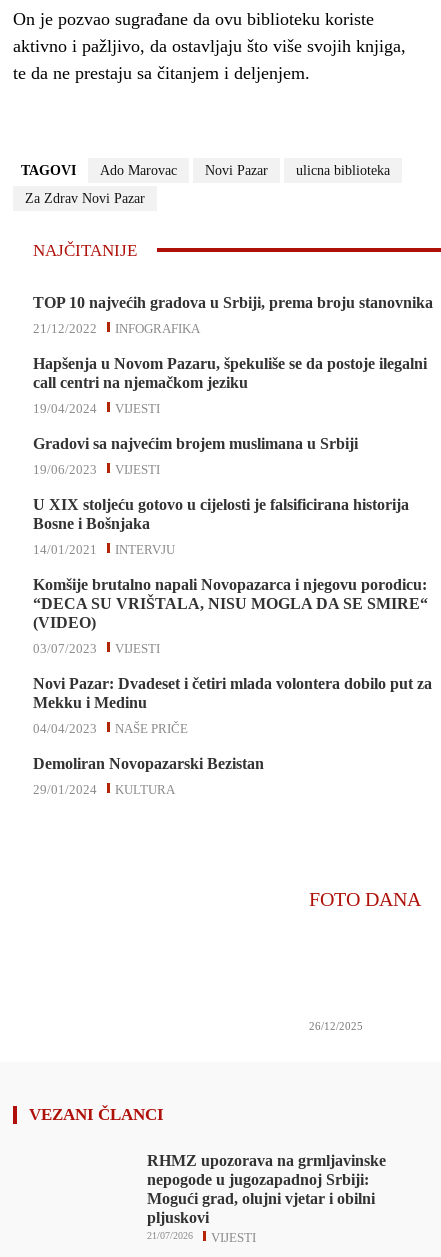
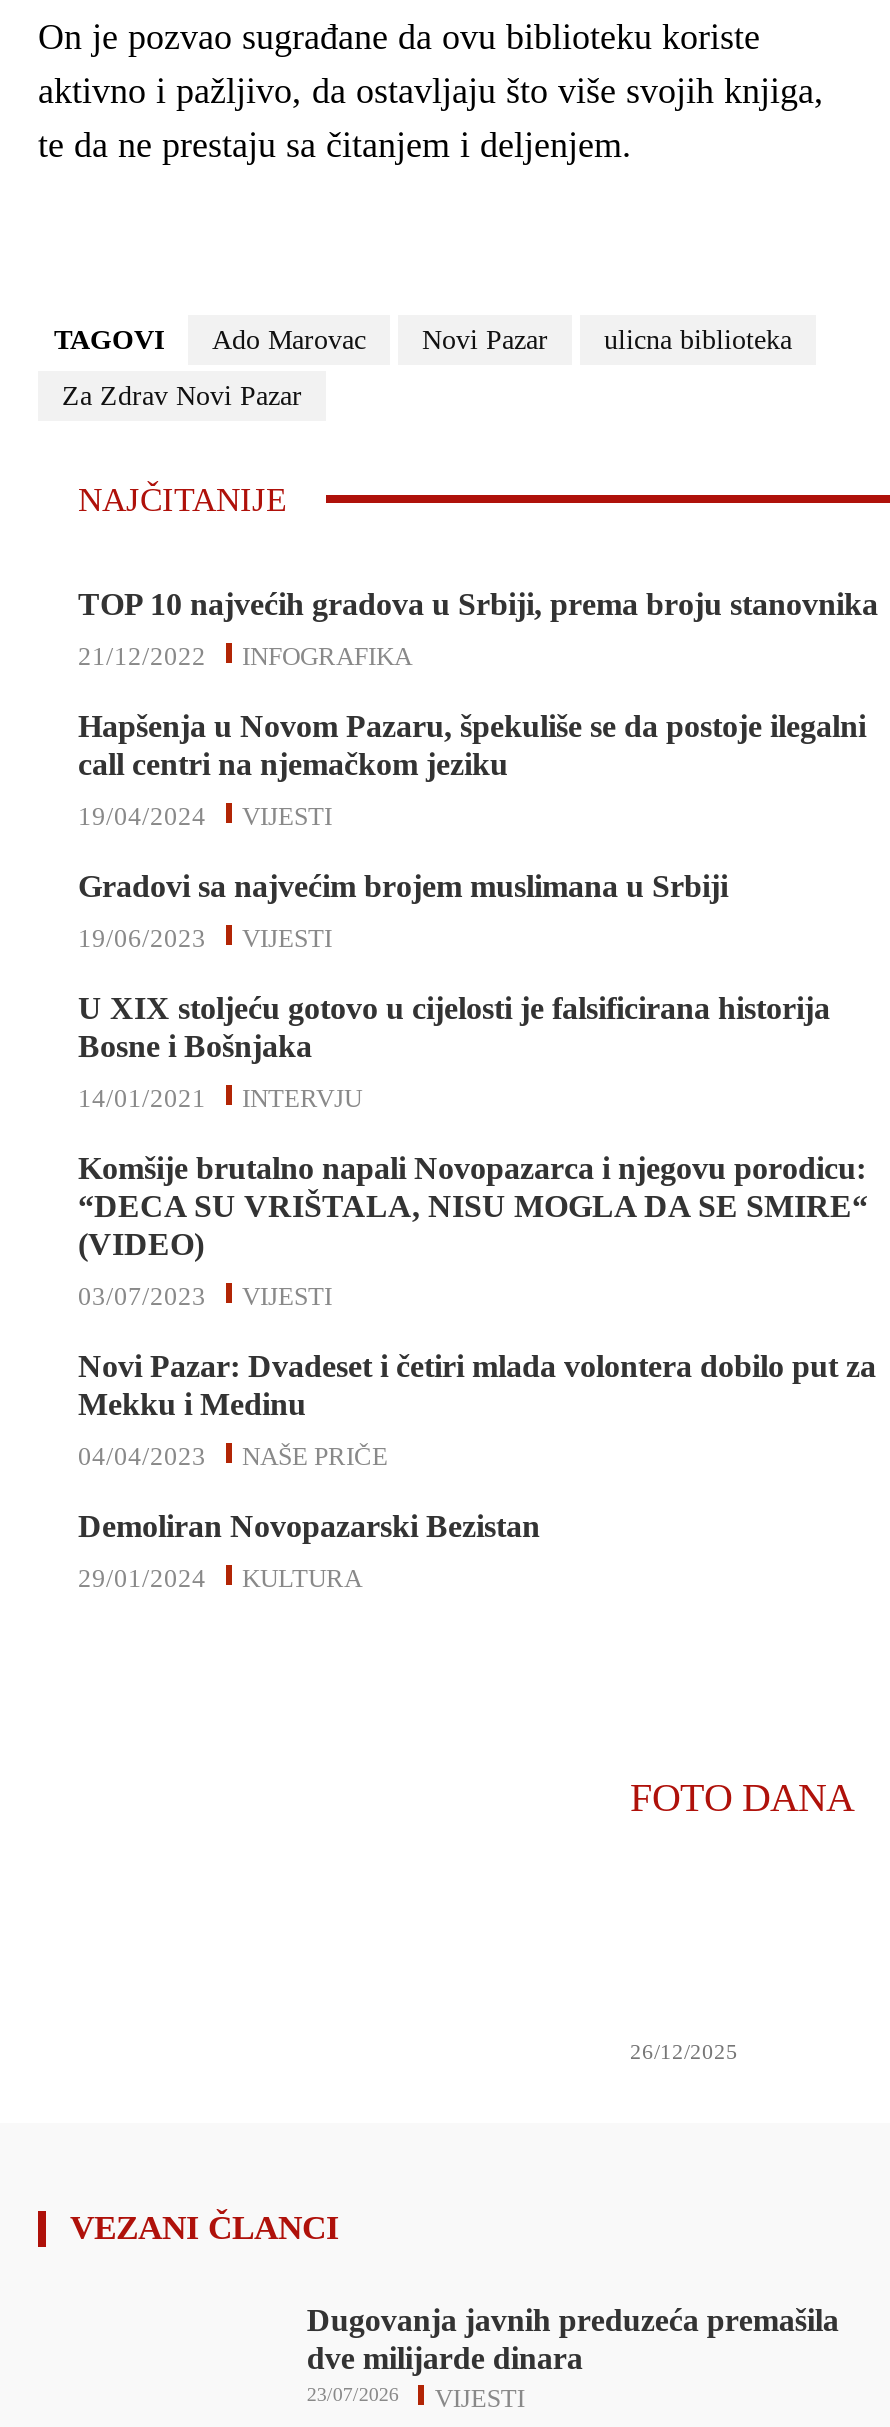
- RHMZ upozorava na grmljavinske
- nepogode u jugozapadnoj Srbiji:
- Mogući grad, olujni vjetar i obilni
- pljuskovi
+ Dugovanja javnih preduzeća premašila
+ dve milijarde dinara

- 21/07/2026 VIJESTI
+ 23/07/2026 VIJESTI
